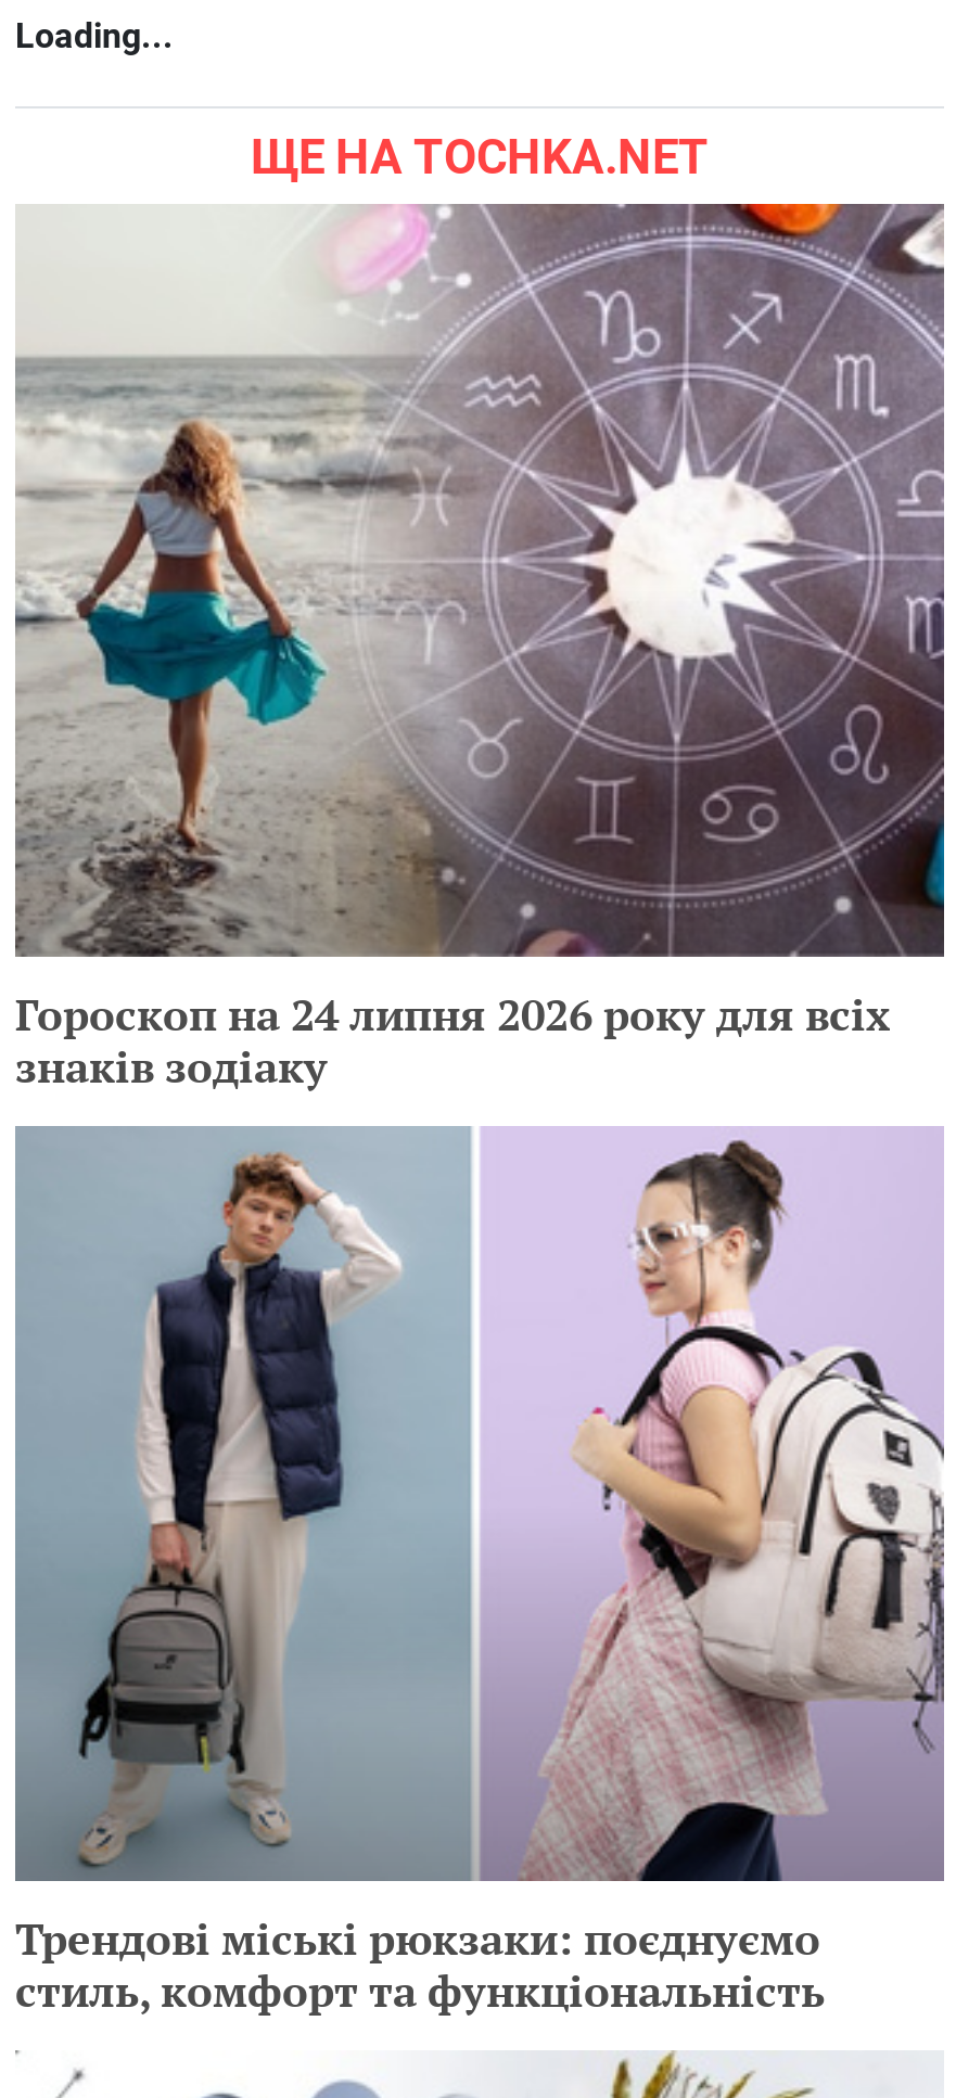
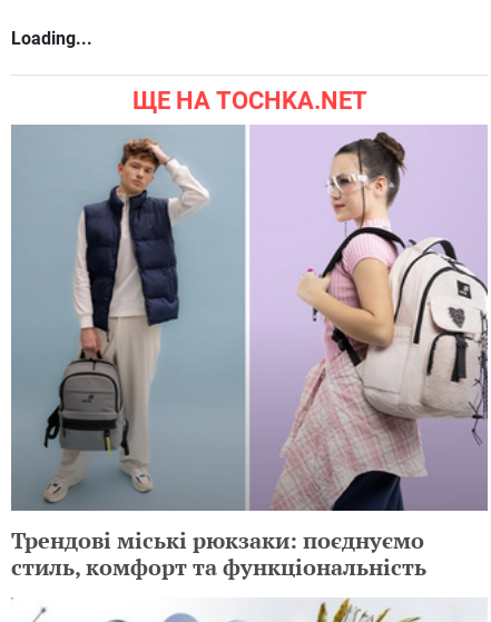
- [image]
- Гороскоп на 24 липня 2026 року для всіх
- знаків зодіаку
